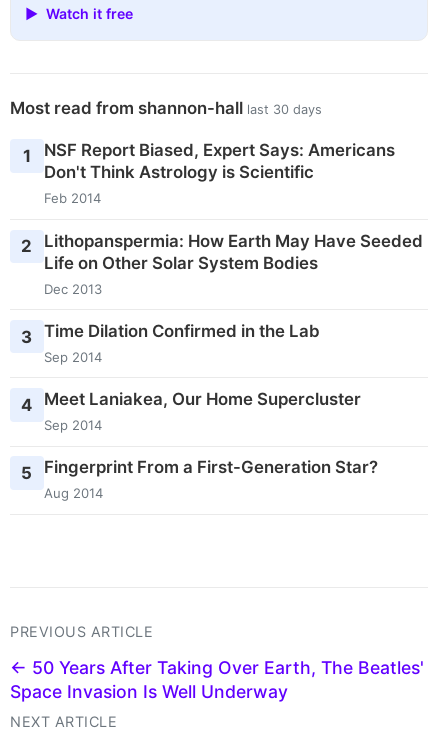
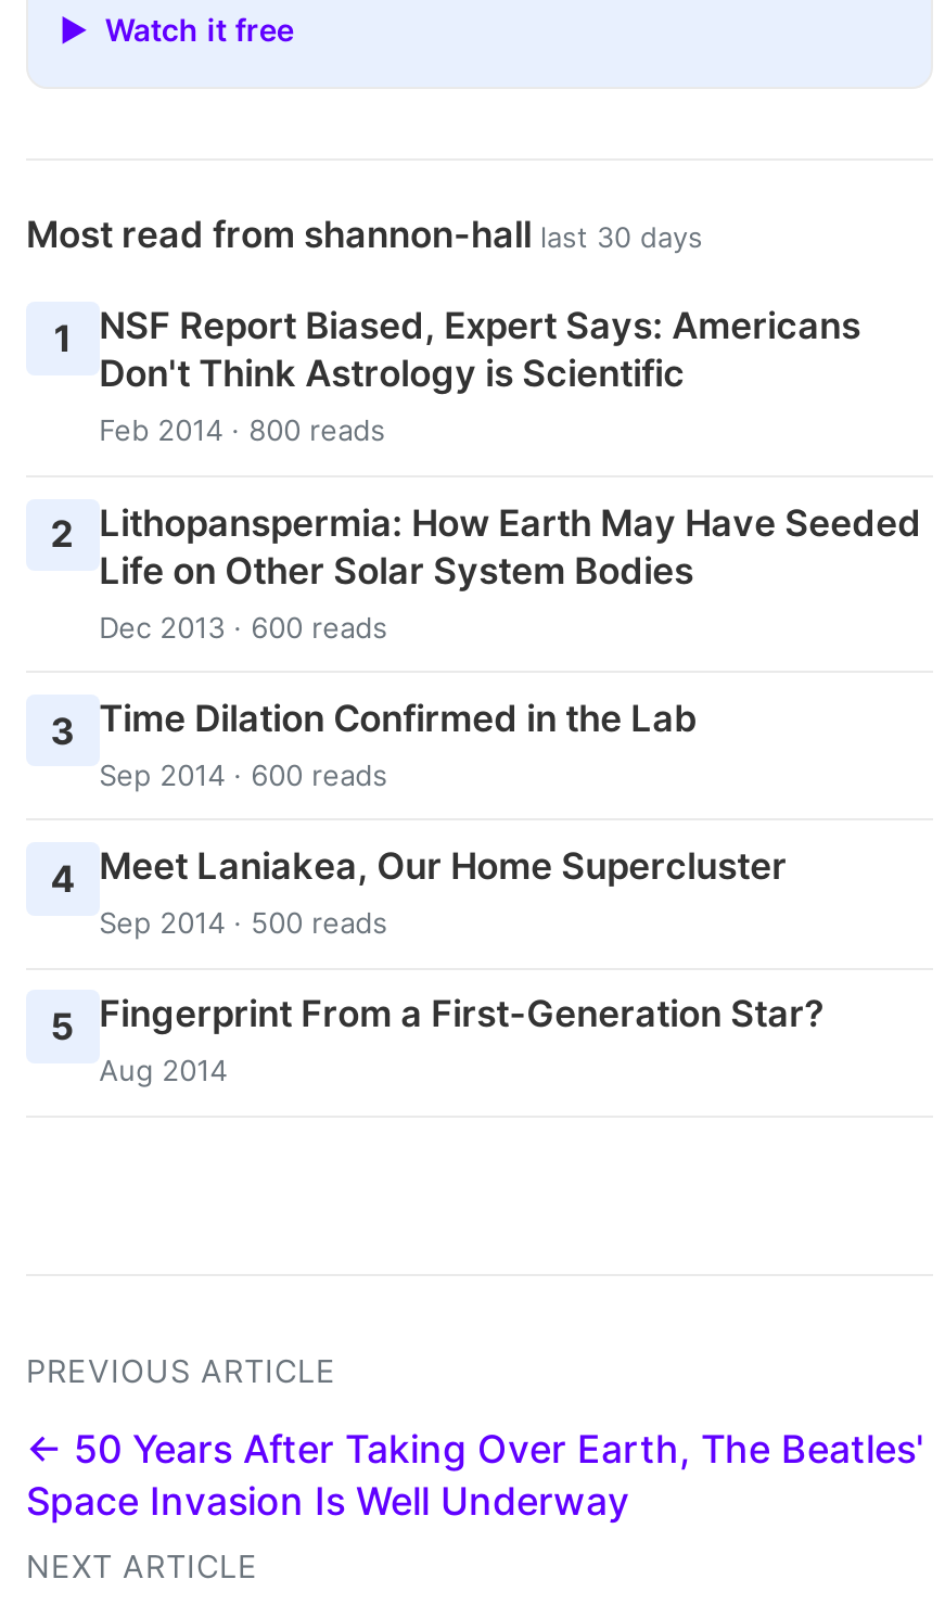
- Feb 2014
+ Feb 2014 · 800 reads

- Dec 2013
+ Dec 2013 · 600 reads

- Sep 2014
+ Sep 2014 · 600 reads

- Sep 2014
+ Sep 2014 · 500 reads
